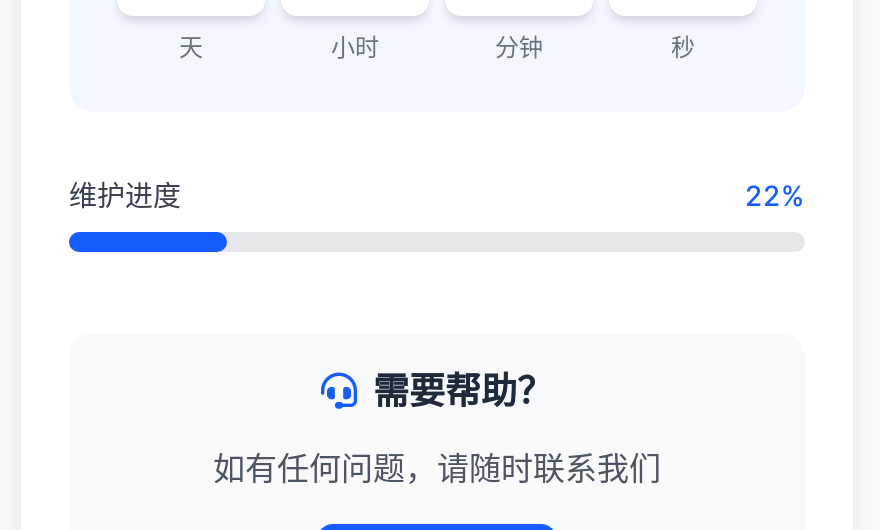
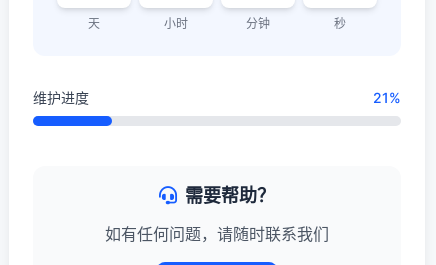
- 22%
+ 21%
